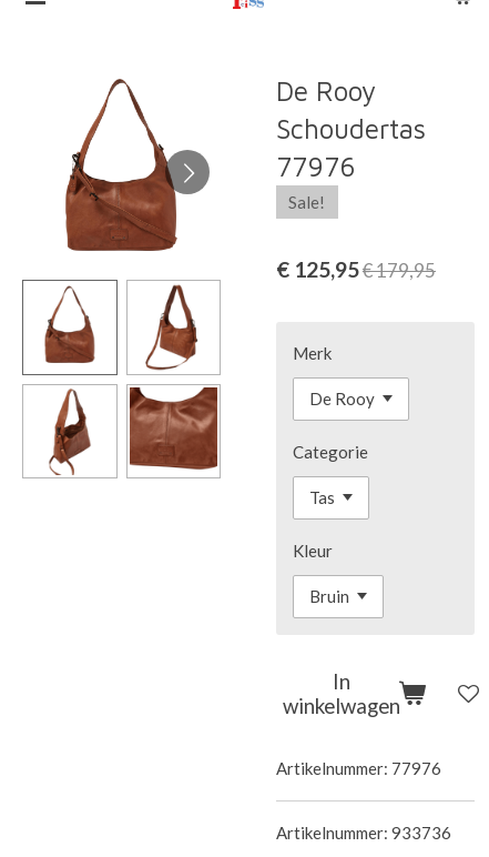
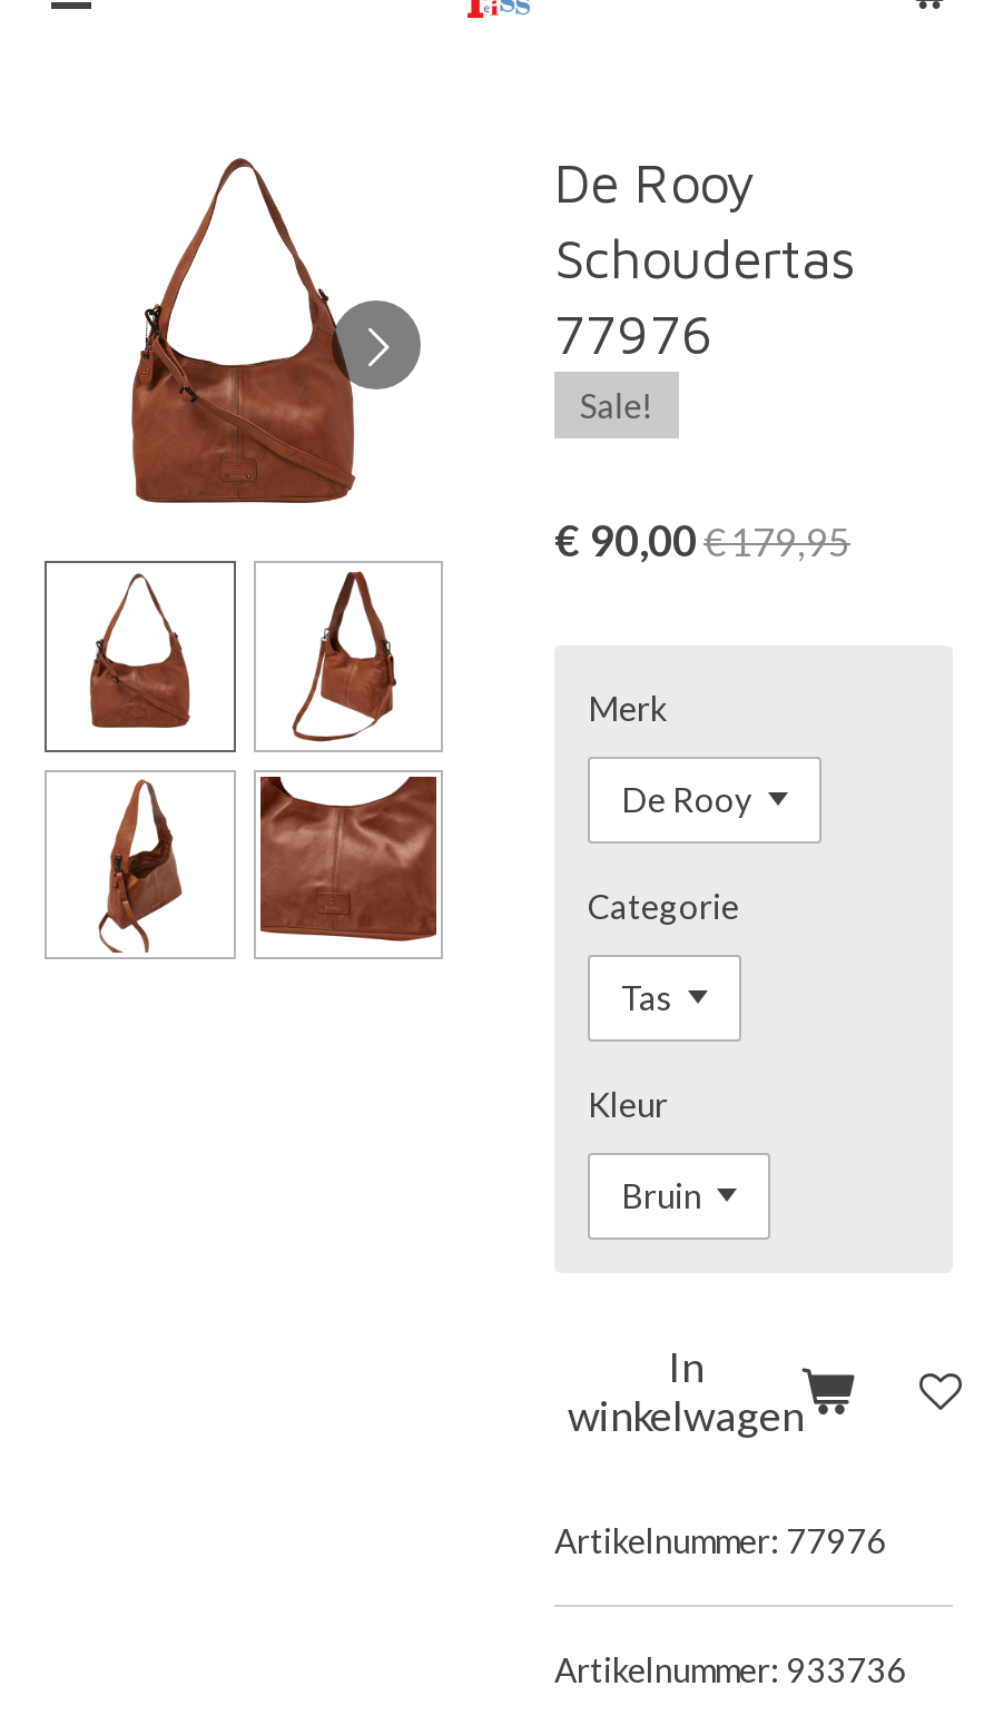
- € 125,95 € 179,95
+ € 90,00 € 179,95
